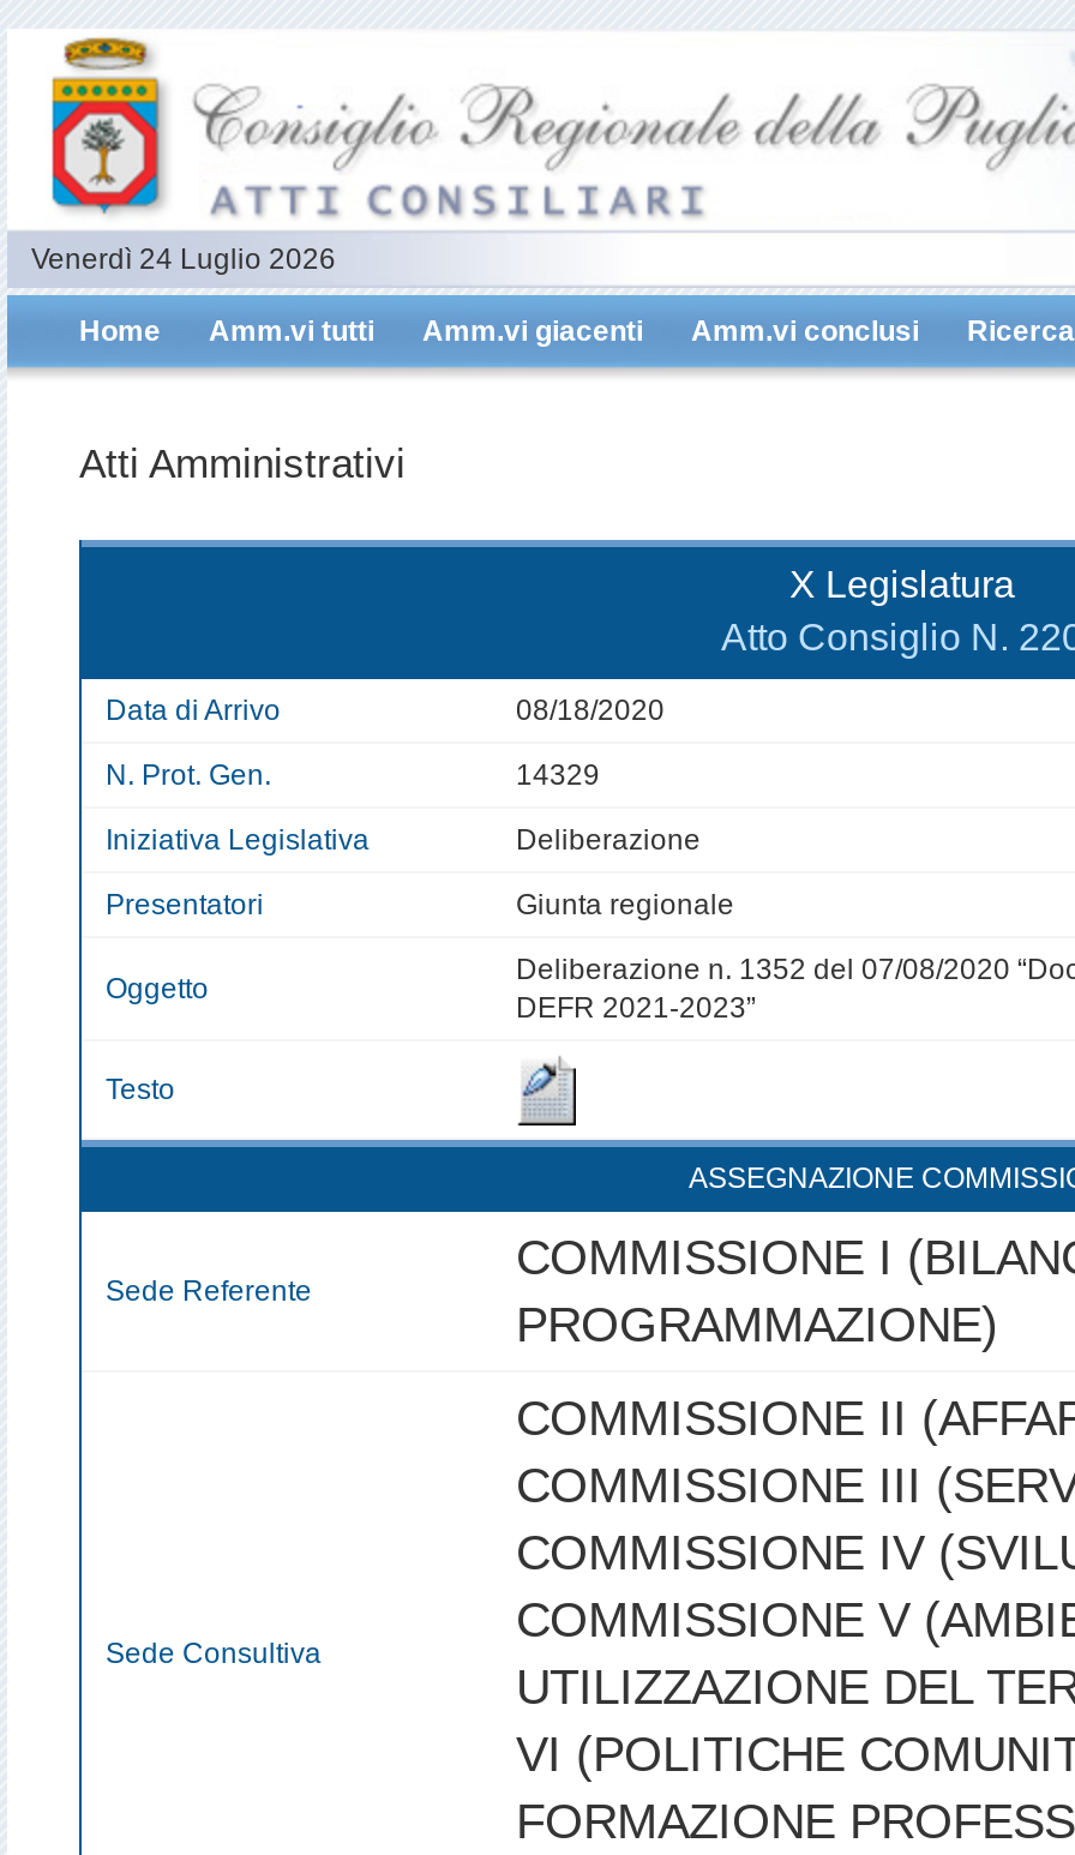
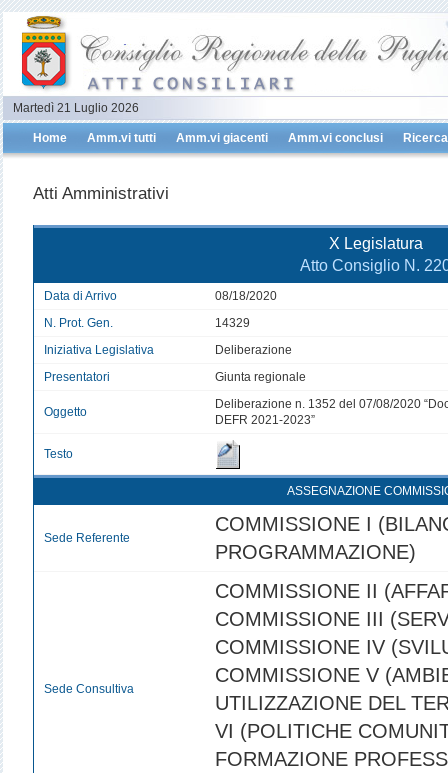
- Venerdì 24 Luglio 2026
+ Martedì 21 Luglio 2026
